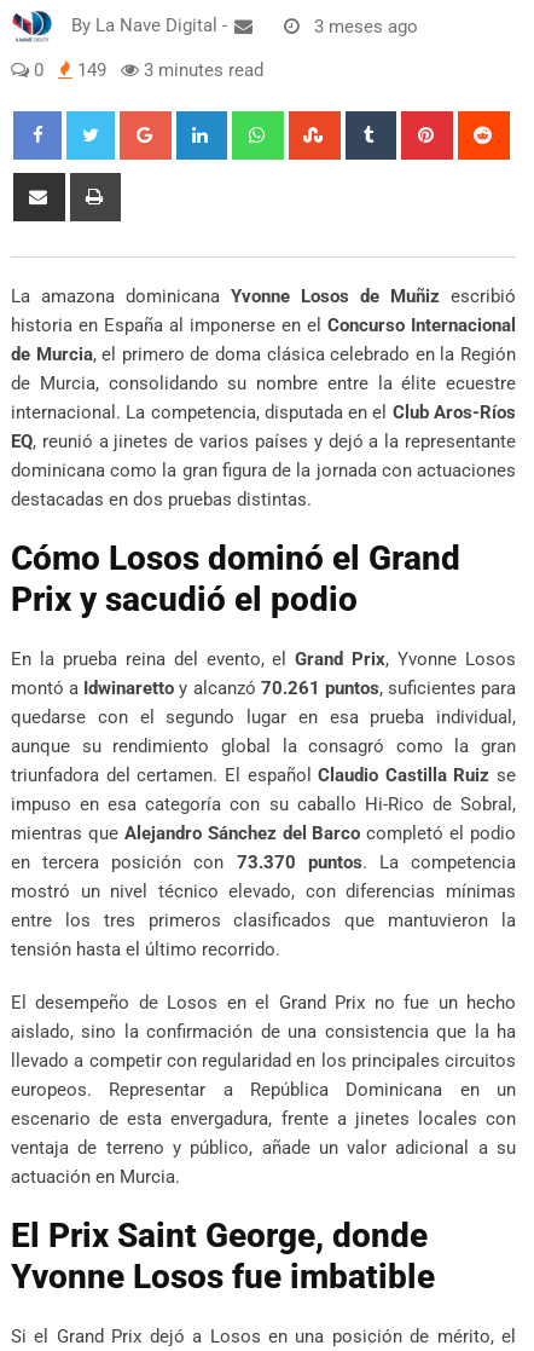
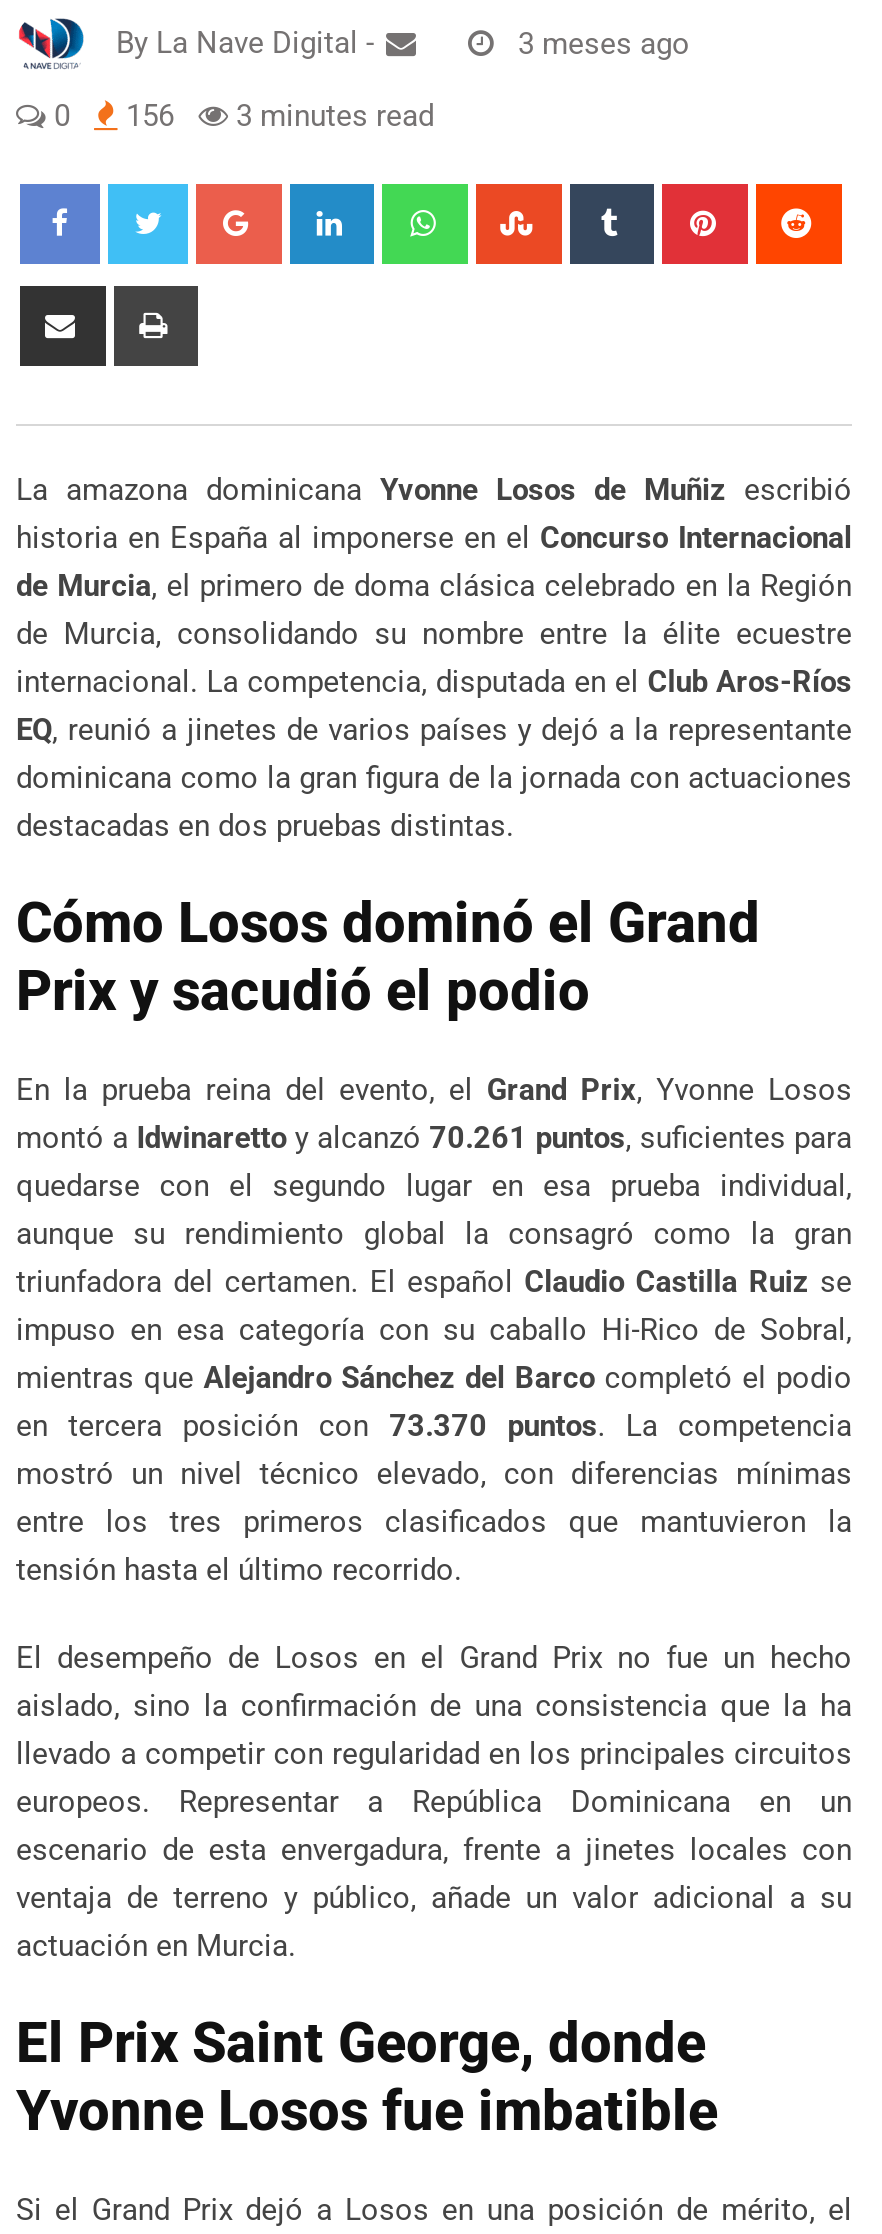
- 0 149 3 minutes read
+ 0 156 3 minutes read
